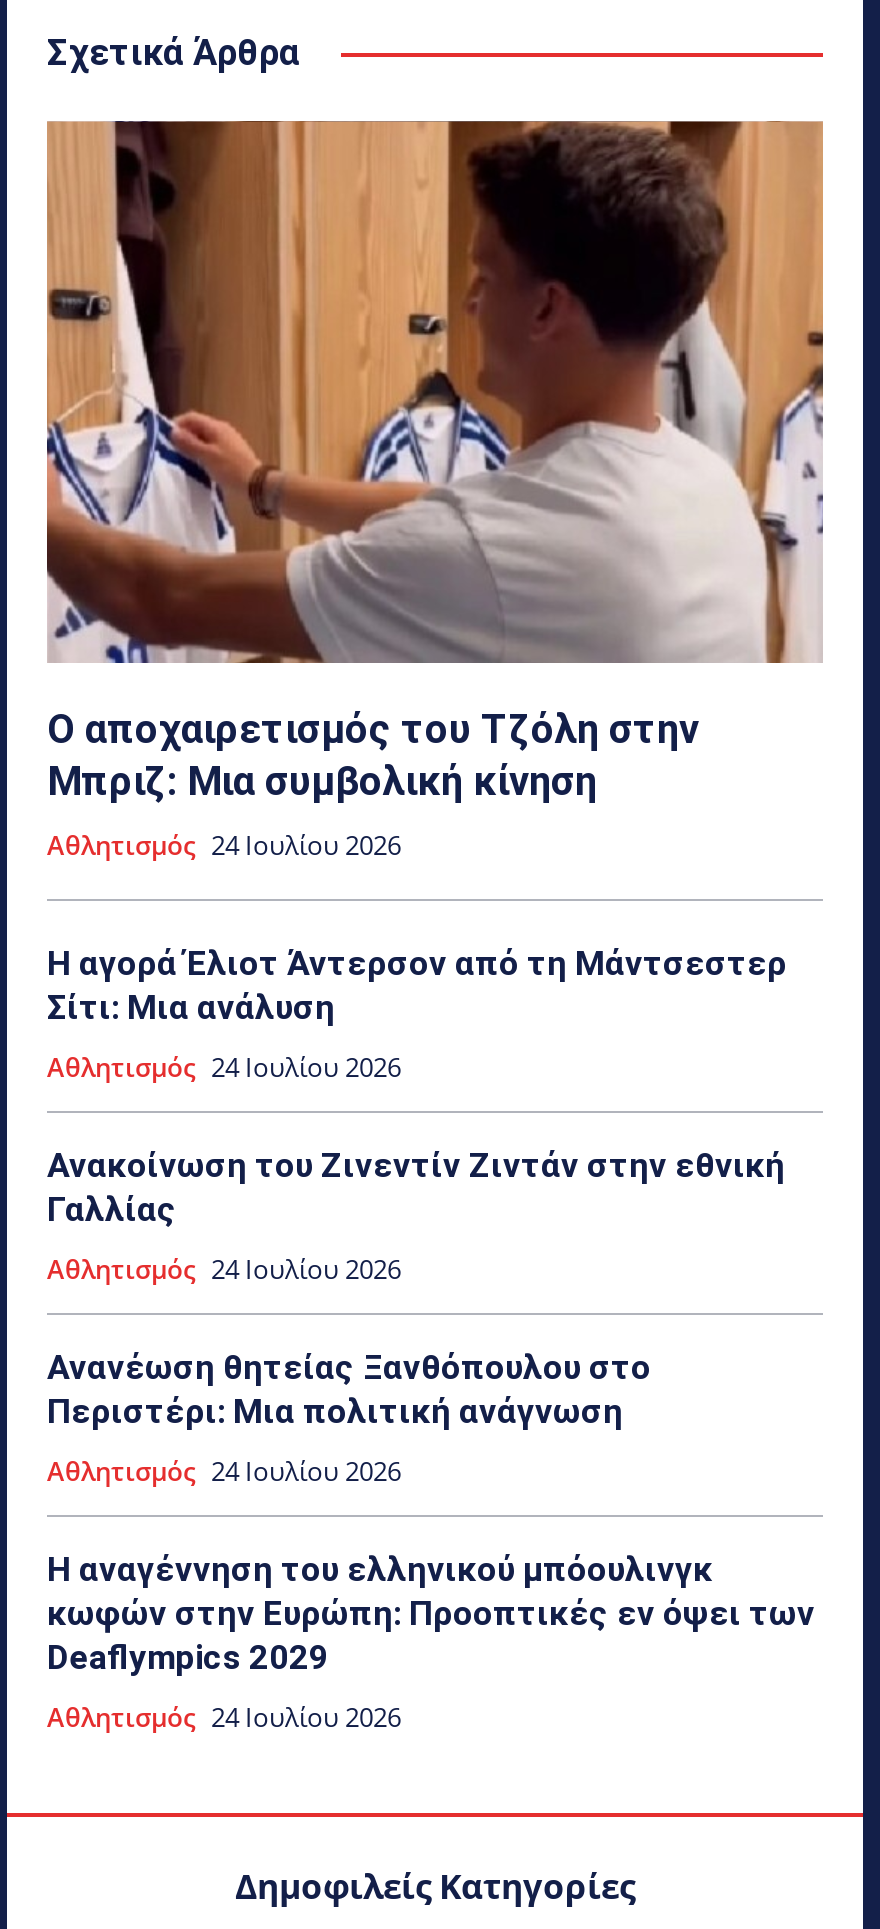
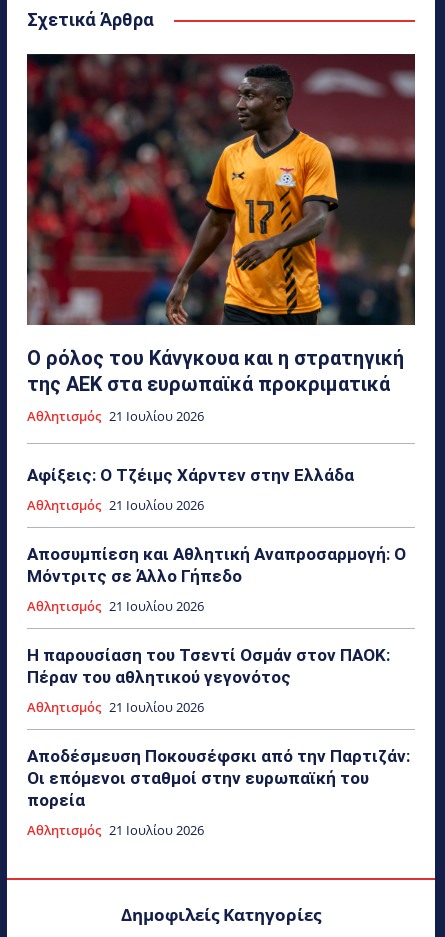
- [image]
- Ο αποχαιρετισμός του Τζόλη στην
- Μπριζ: Μια συμβολική κίνηση
+ [image]
+ Ο ρόλος του Κάνγκουα και η στρατηγική
+ της ΑΕΚ στα ευρωπαϊκά προκριματικά

- Αθλητισμός 24 Ιουλίου 2026
+ Αθλητισμός 21 Ιουλίου 2026

- Η αγορά Έλιοτ Άντερσον από τη Μάντσεστερ
- Σίτι: Μια ανάλυση
+ Αφίξεις: Ο Τζέιμς Χάρντεν στην Ελλάδα

- Αθλητισμός 24 Ιουλίου 2026
+ Αθλητισμός 21 Ιουλίου 2026

- Ανακοίνωση του Ζινεντίν Ζιντάν στην εθνική
- Γαλλίας
+ Αποσυμπίεση και Αθλητική Αναπροσαρμογή: Ο
+ Μόντριτς σε Άλλο Γήπεδο

- Αθλητισμός 24 Ιουλίου 2026
+ Αθλητισμός 21 Ιουλίου 2026

- Ανανέωση θητείας Ξανθόπουλου στο
- Περιστέρι: Μια πολιτική ανάγνωση
+ Η παρουσίαση του Τσεντί Οσμάν στον ΠΑΟΚ:
+ Πέραν του αθλητικού γεγονότος

- Αθλητισμός 24 Ιουλίου 2026
+ Αθλητισμός 21 Ιουλίου 2026

- Η αναγέννηση του ελληνικού μπόουλινγκ
- κωφών στην Ευρώπη: Προοπτικές εν όψει των
- Deaflympics 2029
+ Αποδέσμευση Ποκουσέφσκι από την Παρτιζάν:
+ Οι επόμενοι σταθμοί στην ευρωπαϊκή του
+ πορεία

- Αθλητισμός 24 Ιουλίου 2026
+ Αθλητισμός 21 Ιουλίου 2026
